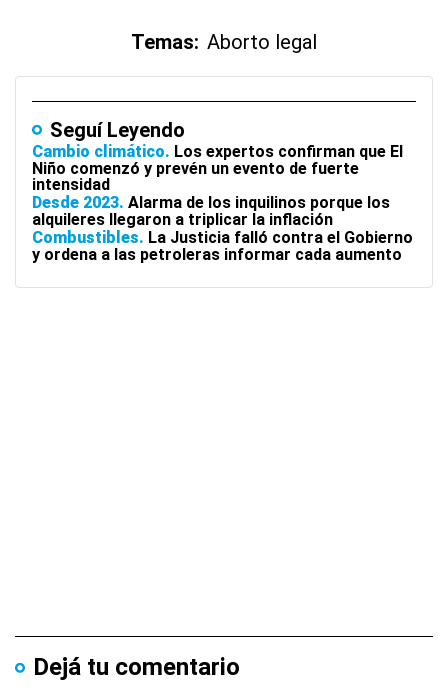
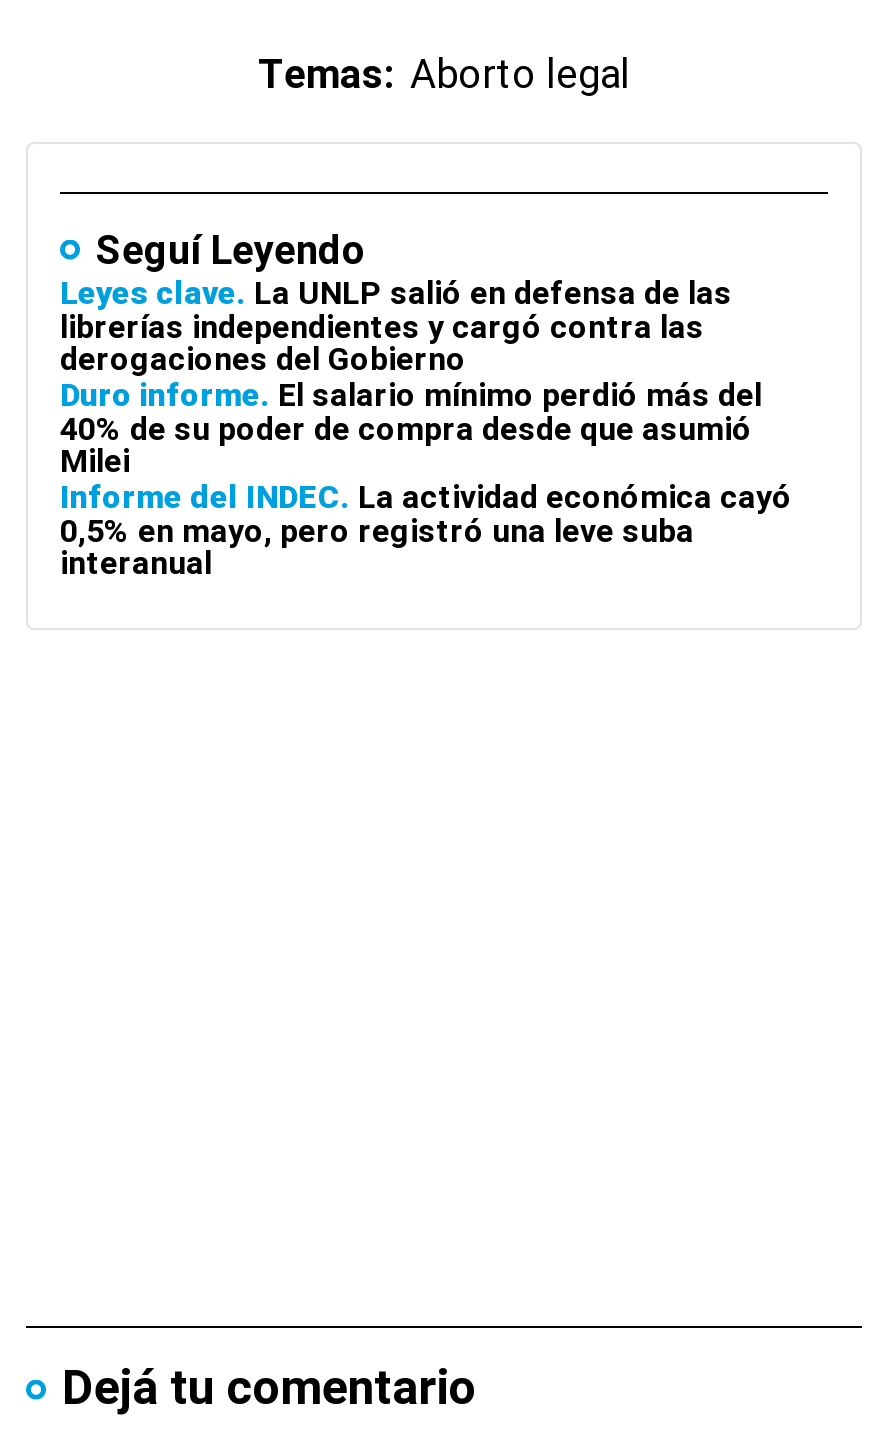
- Cambio climático Los expertos confirman que El
- Niño comenzó y prevén un evento de fuerte
- intensidad
- Desde 2023 Alarma de los inquilinos porque los
- alquileres llegaron a triplicar la inflación
- Combustibles La Justicia falló contra el Gobierno
- y ordena a las petroleras informar cada aumento
+ Leyes clave La UNLP salió en defensa de las
+ librerías independientes y cargó contra las
+ derogaciones del Gobierno
+ Duro informe El salario mínimo perdió más del
+ 40% de su poder de compra desde que asumió
+ Milei
+ Informe del INDEC La actividad económica cayó
+ 0,5% en mayo, pero registró una leve suba
+ interanual
